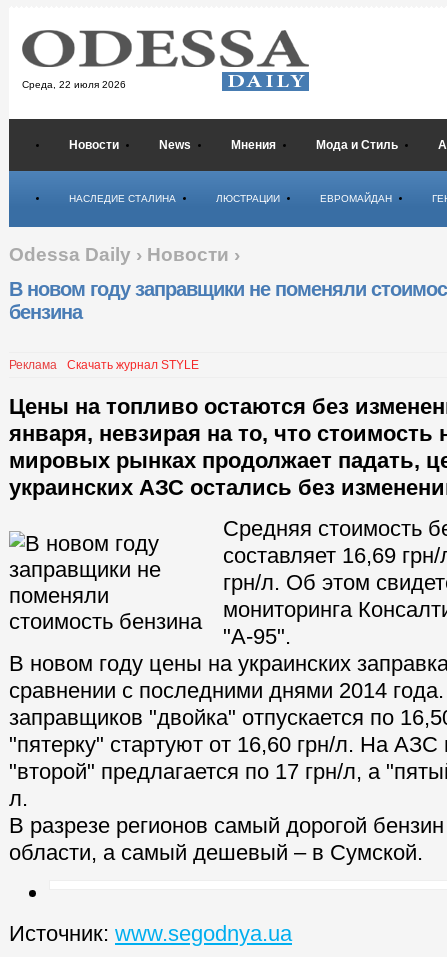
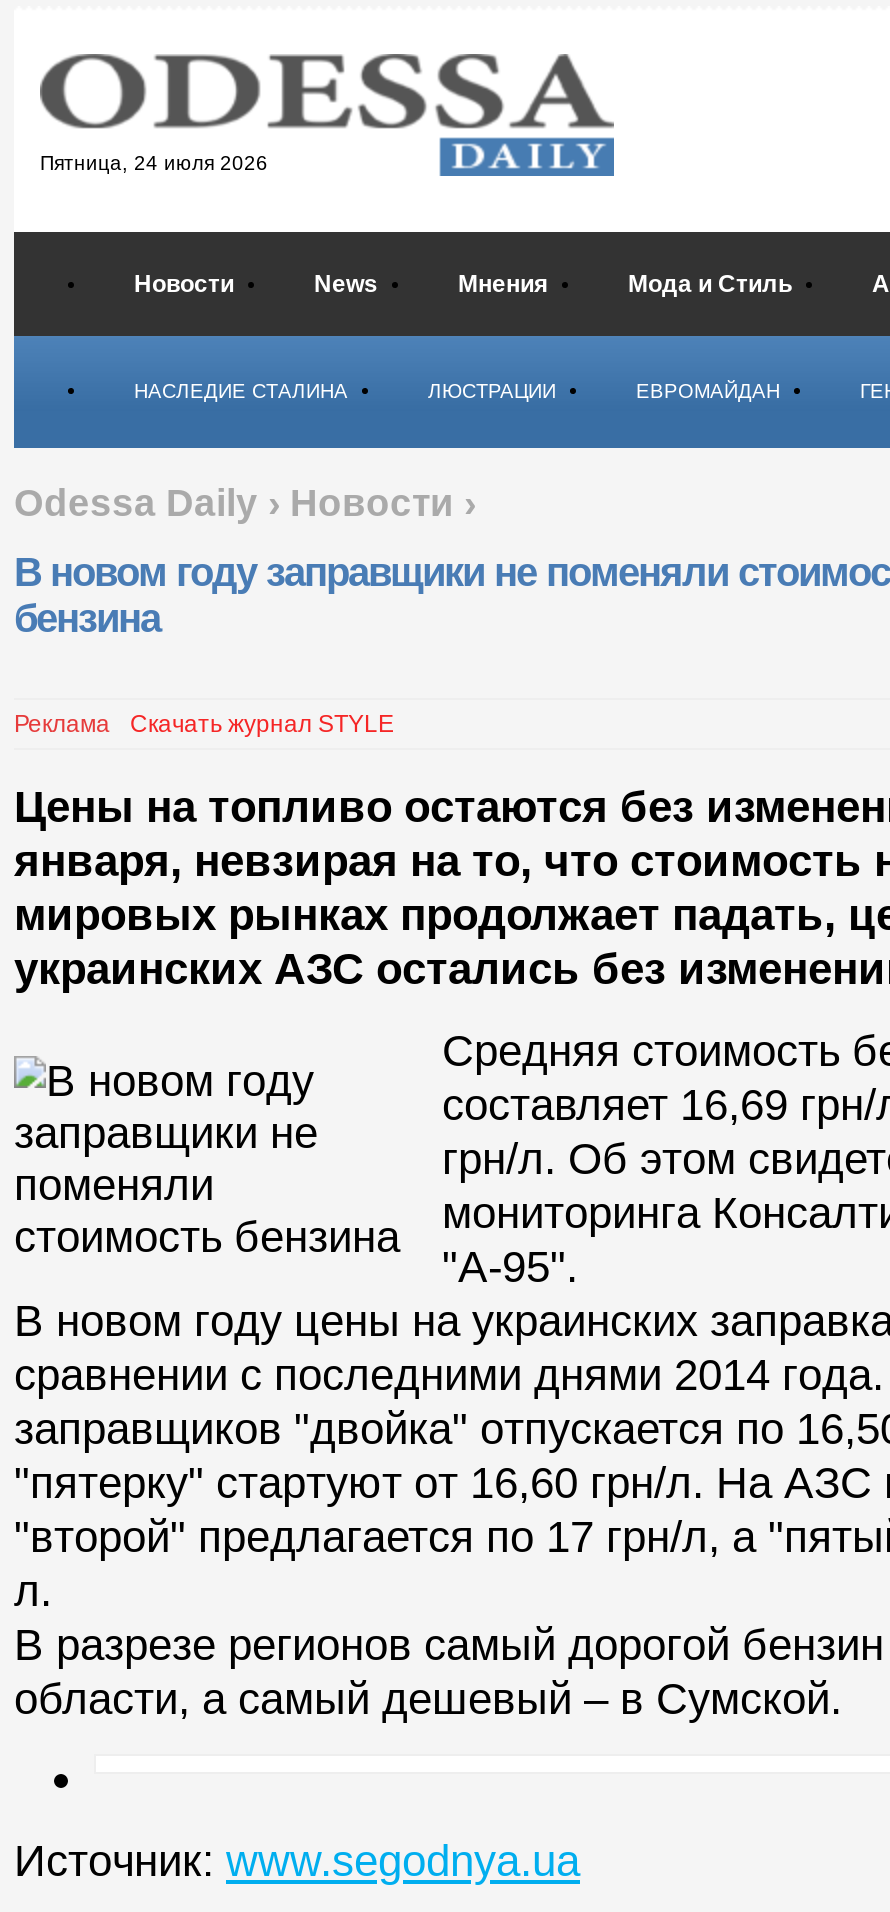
- Среда, 22 июля 2026
+ Пятница, 24 июля 2026
